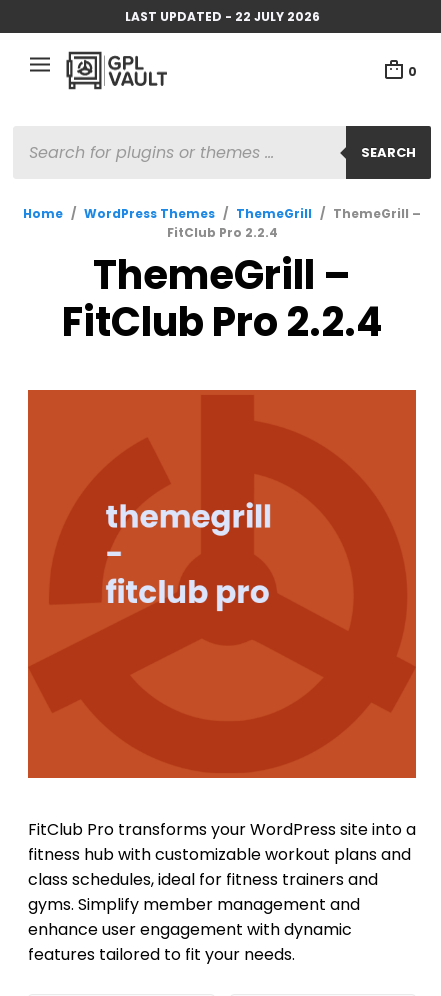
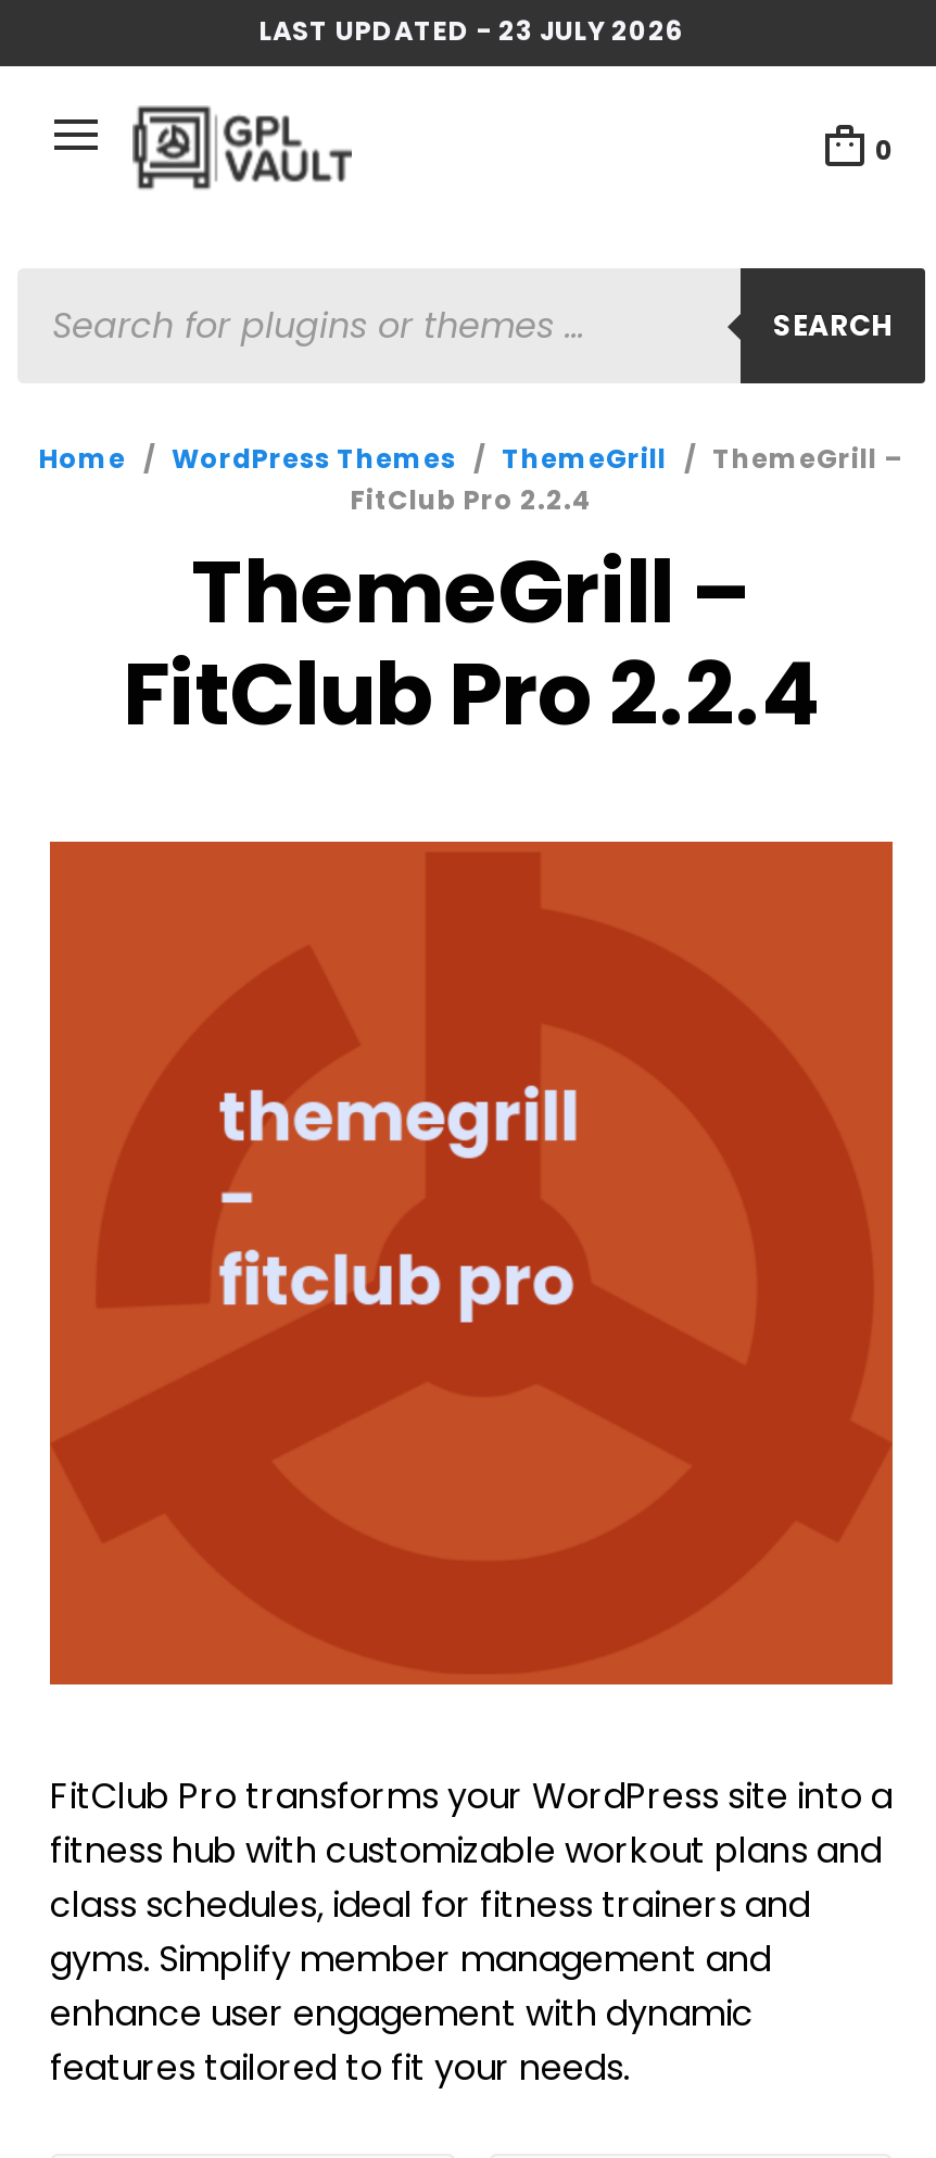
- LAST UPDATED - 22 JULY 2026
+ LAST UPDATED - 23 JULY 2026
